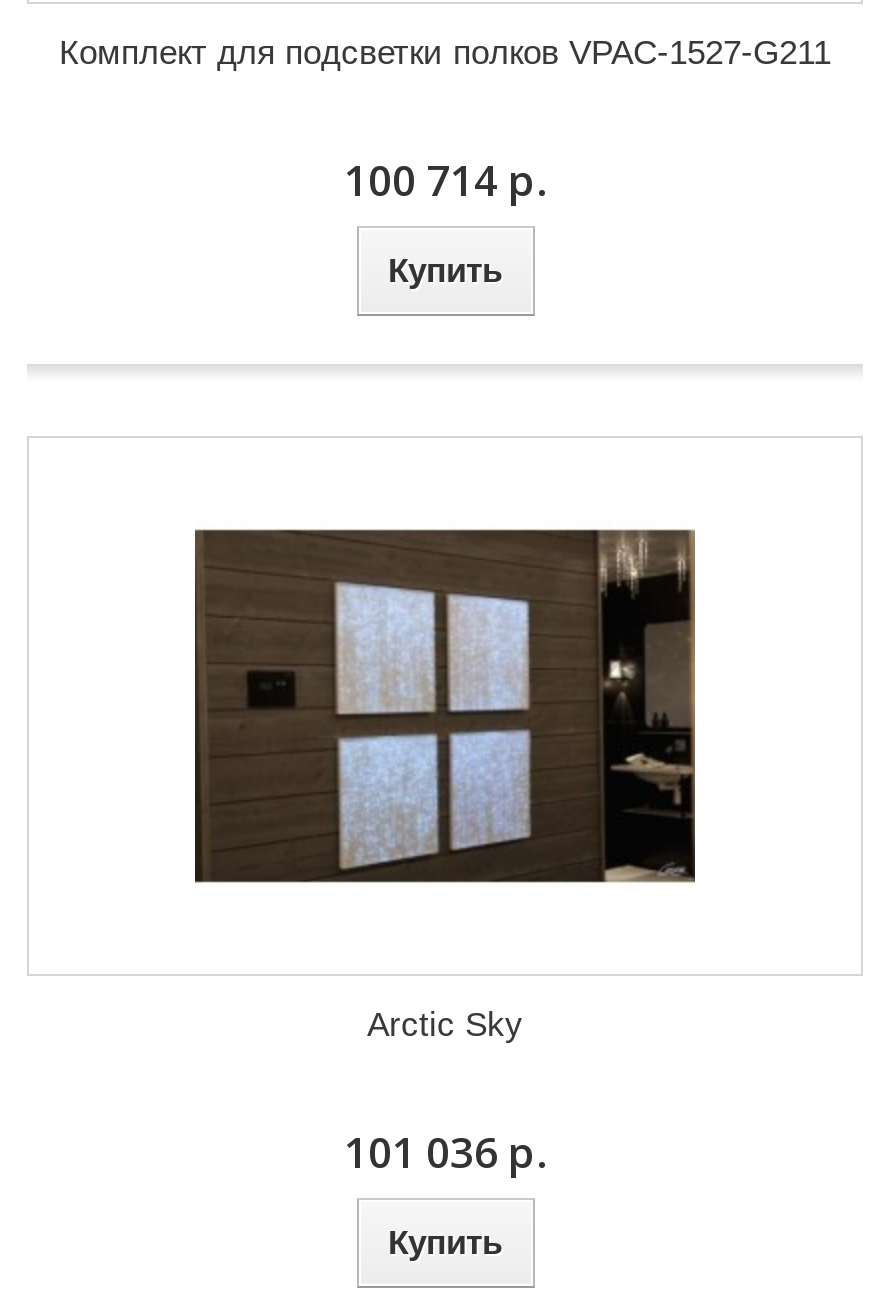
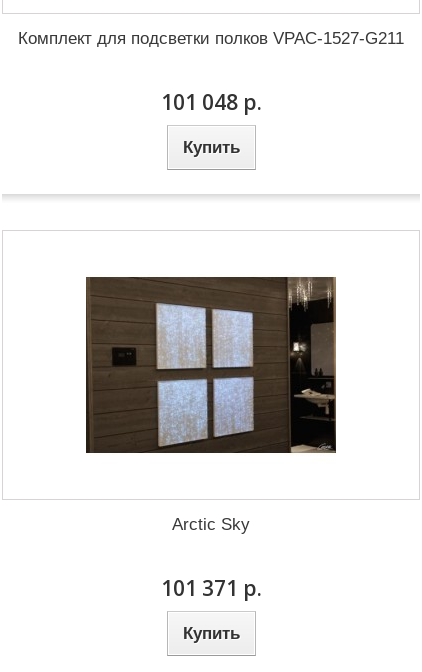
- 100 714 р.
+ 101 048 р.

- 101 036 р.
+ 101 371 р.
